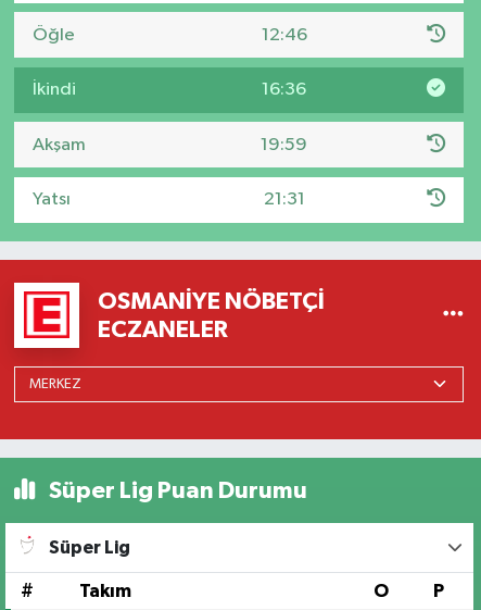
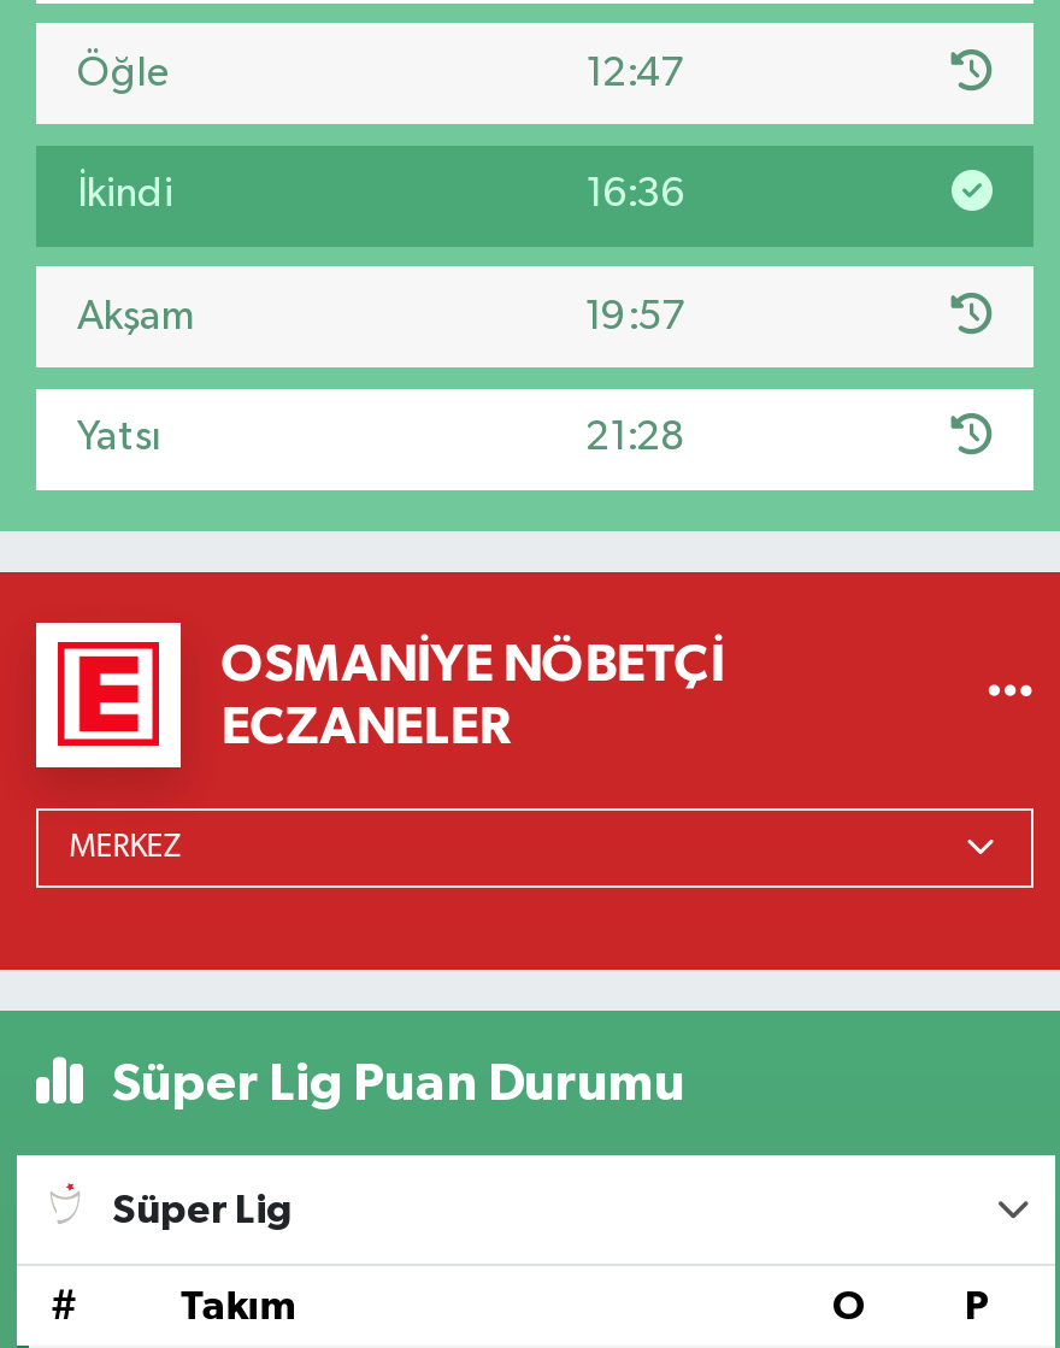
- 12:46
+ 12:47

- 19:59
+ 19:57

- 21:31
+ 21:28
